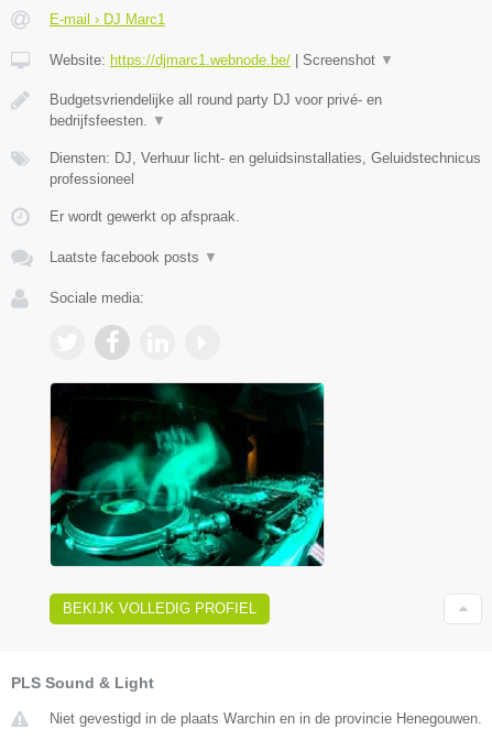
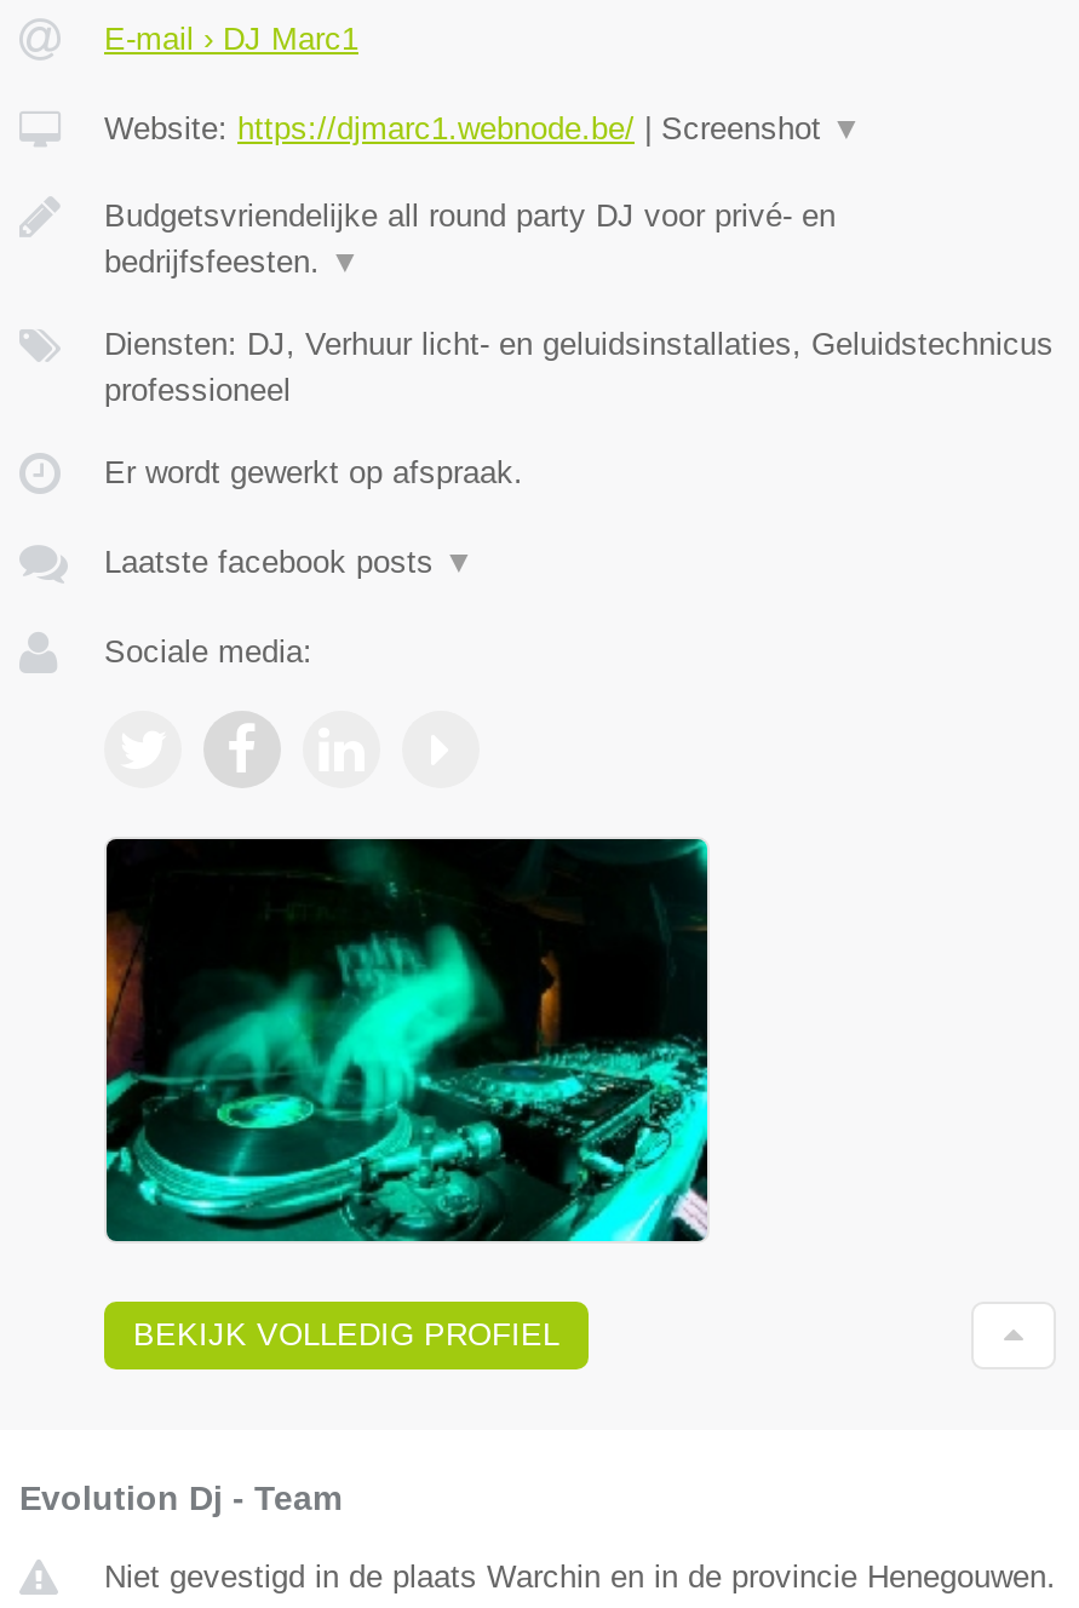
- PLS Sound & Light
+ Evolution Dj - Team
